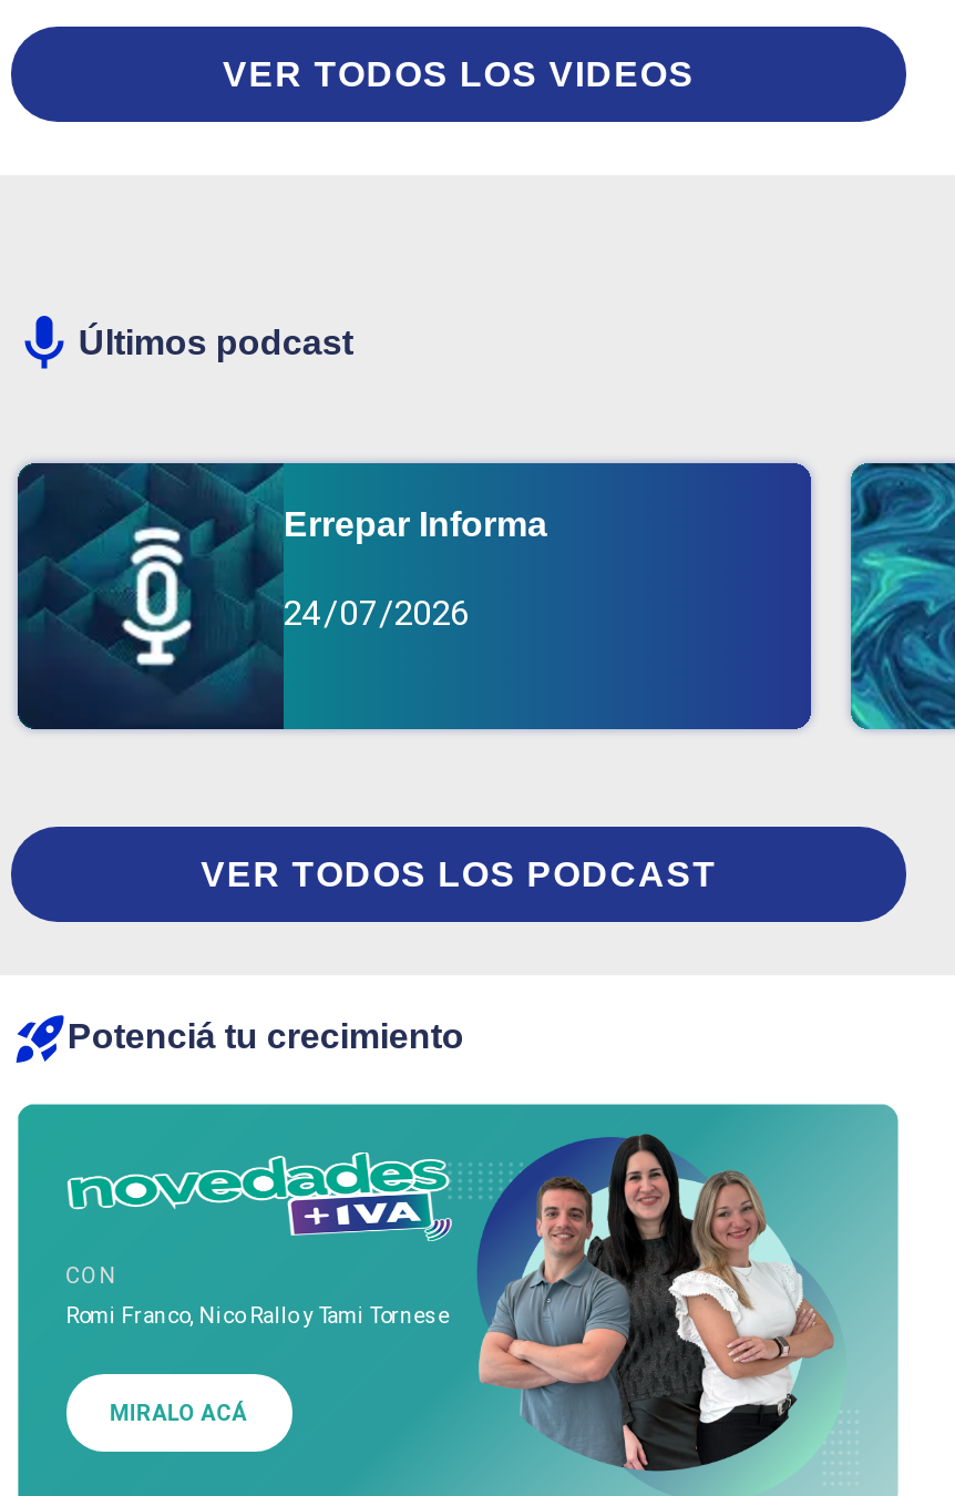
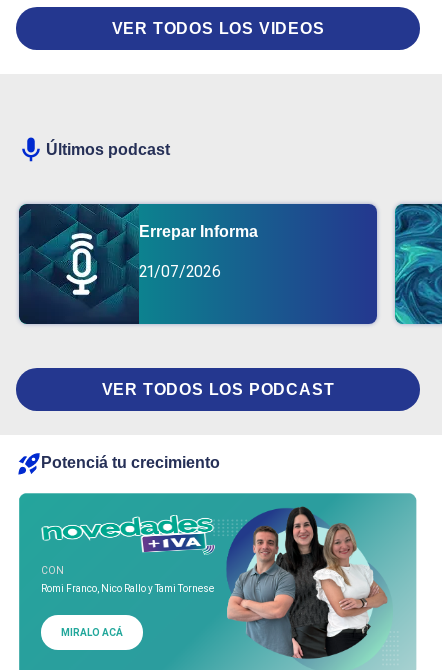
- 24/07/2026
+ 21/07/2026
